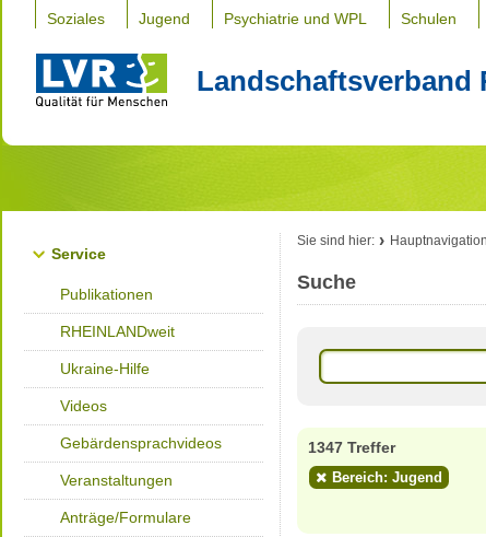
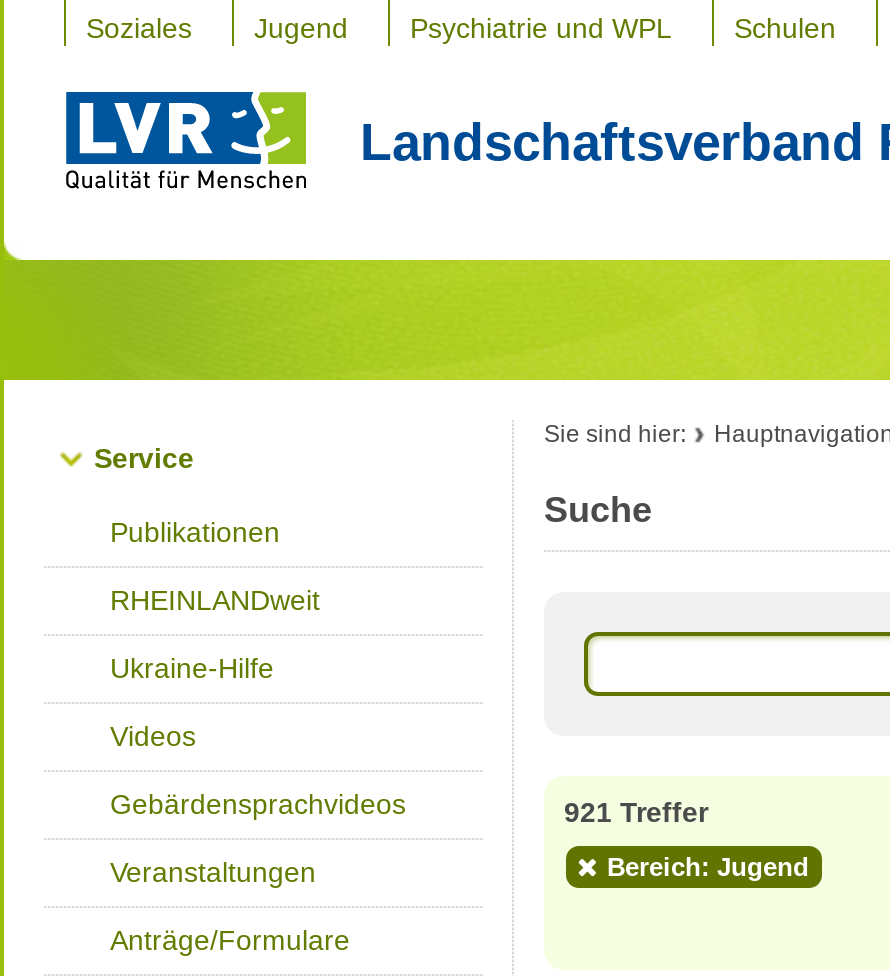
- 1347 Treffer
+ 921 Treffer
